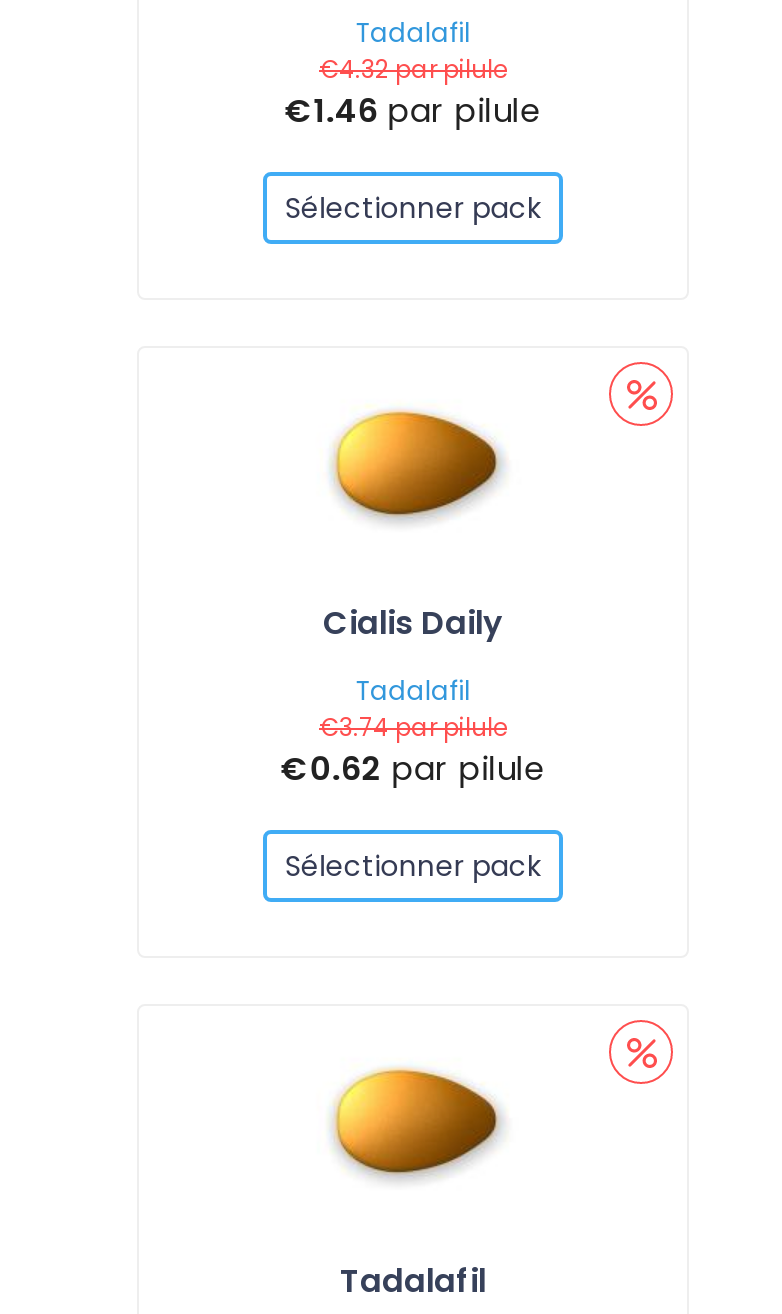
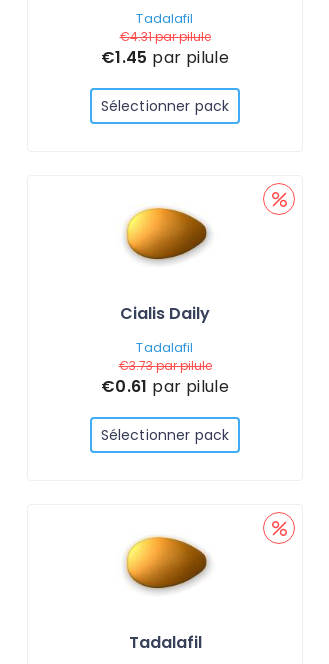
- €4.32par pilule
+ €4.31par pilule

- €1.46 par pilule
+ €1.45 par pilule

- €3.74par pilule
+ €3.73par pilule

- €0.62 par pilule
+ €0.61 par pilule
